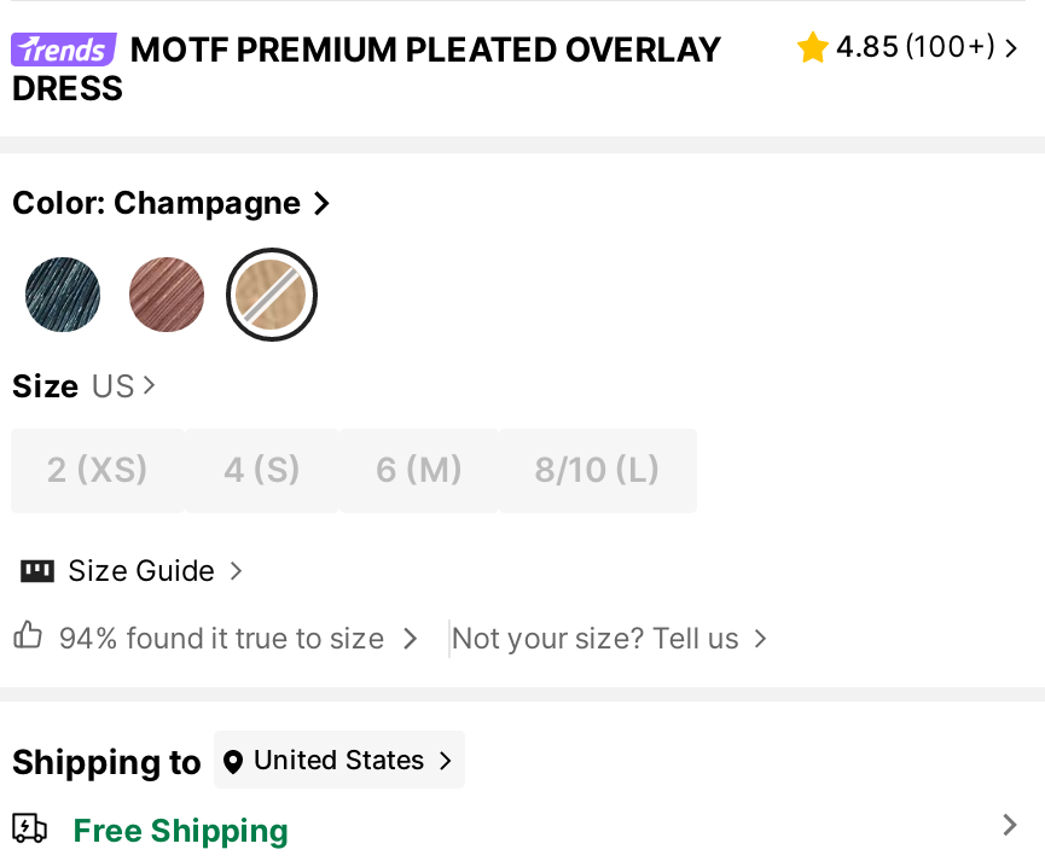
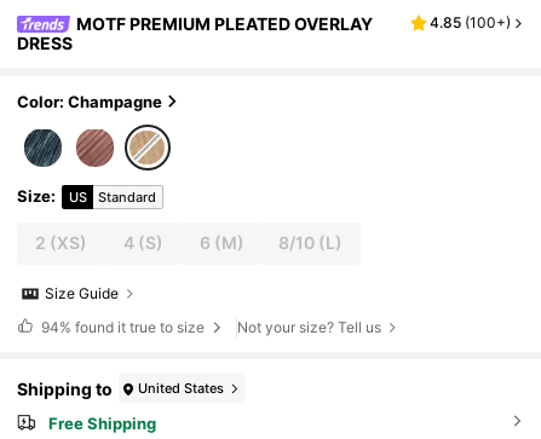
- Size US
+ Size:
+ US
+ Standard
